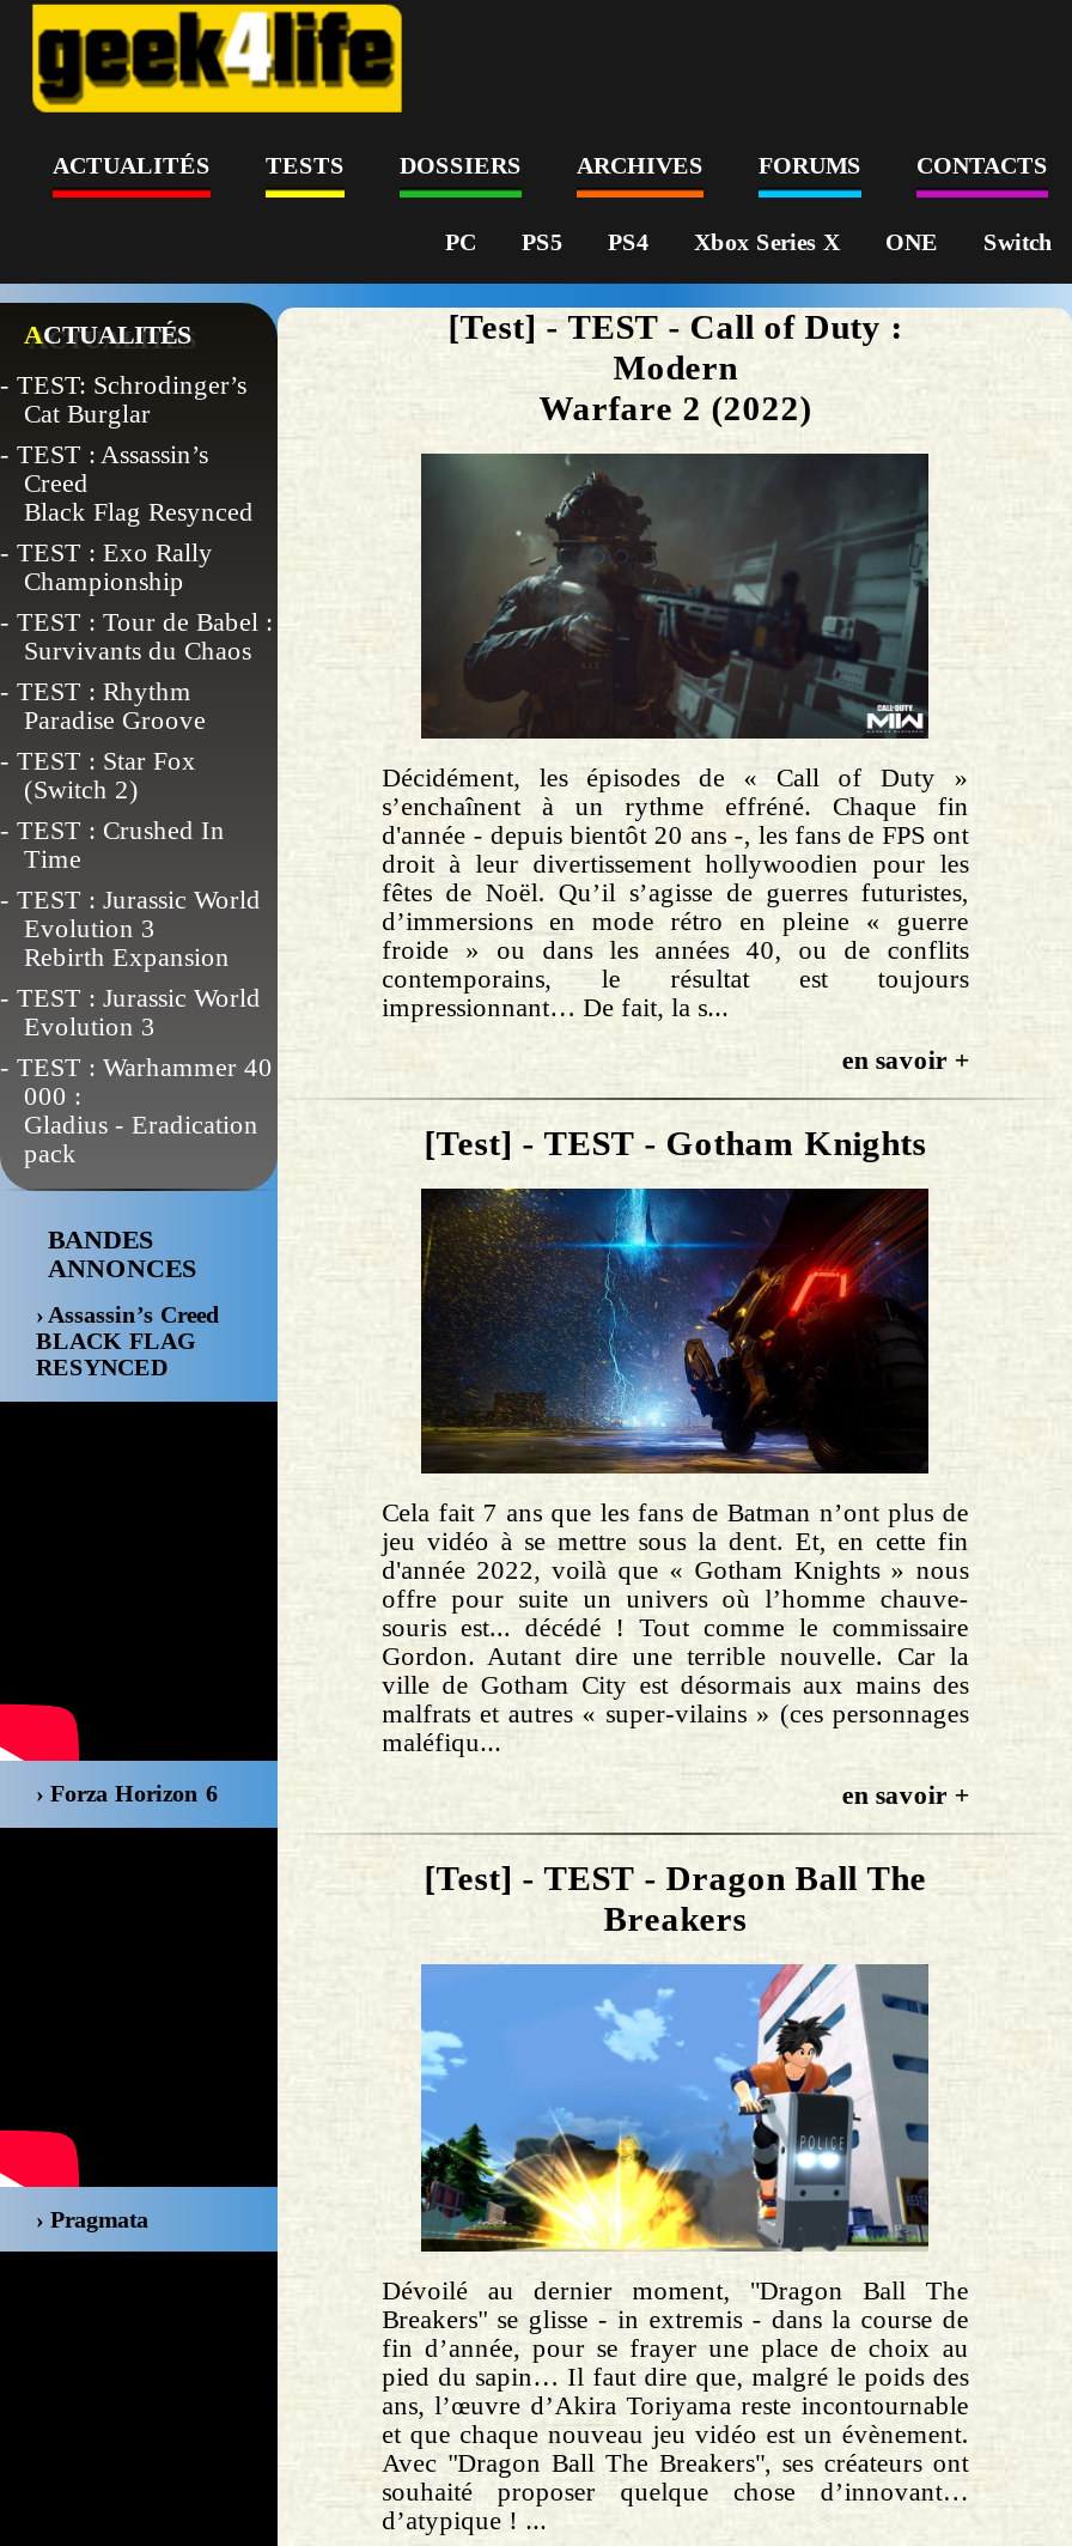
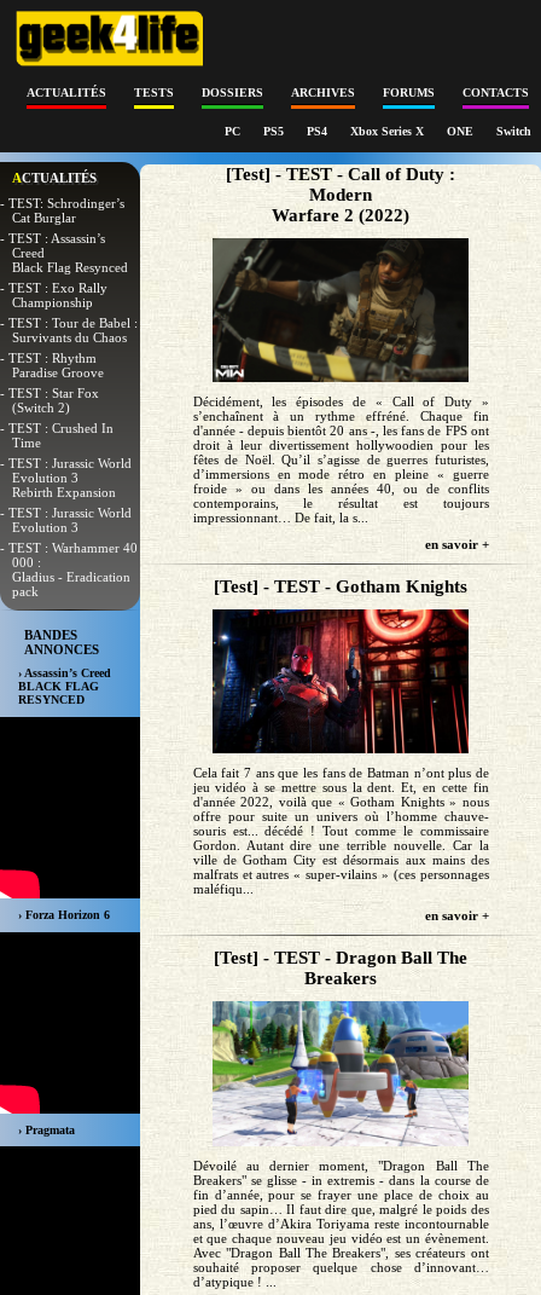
- [image]
+ [image]

- [image]
+ [image]

- [image]
+ [image]
